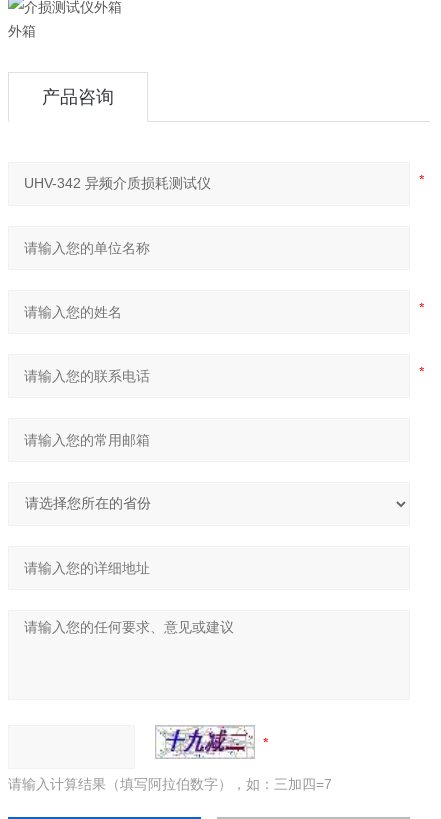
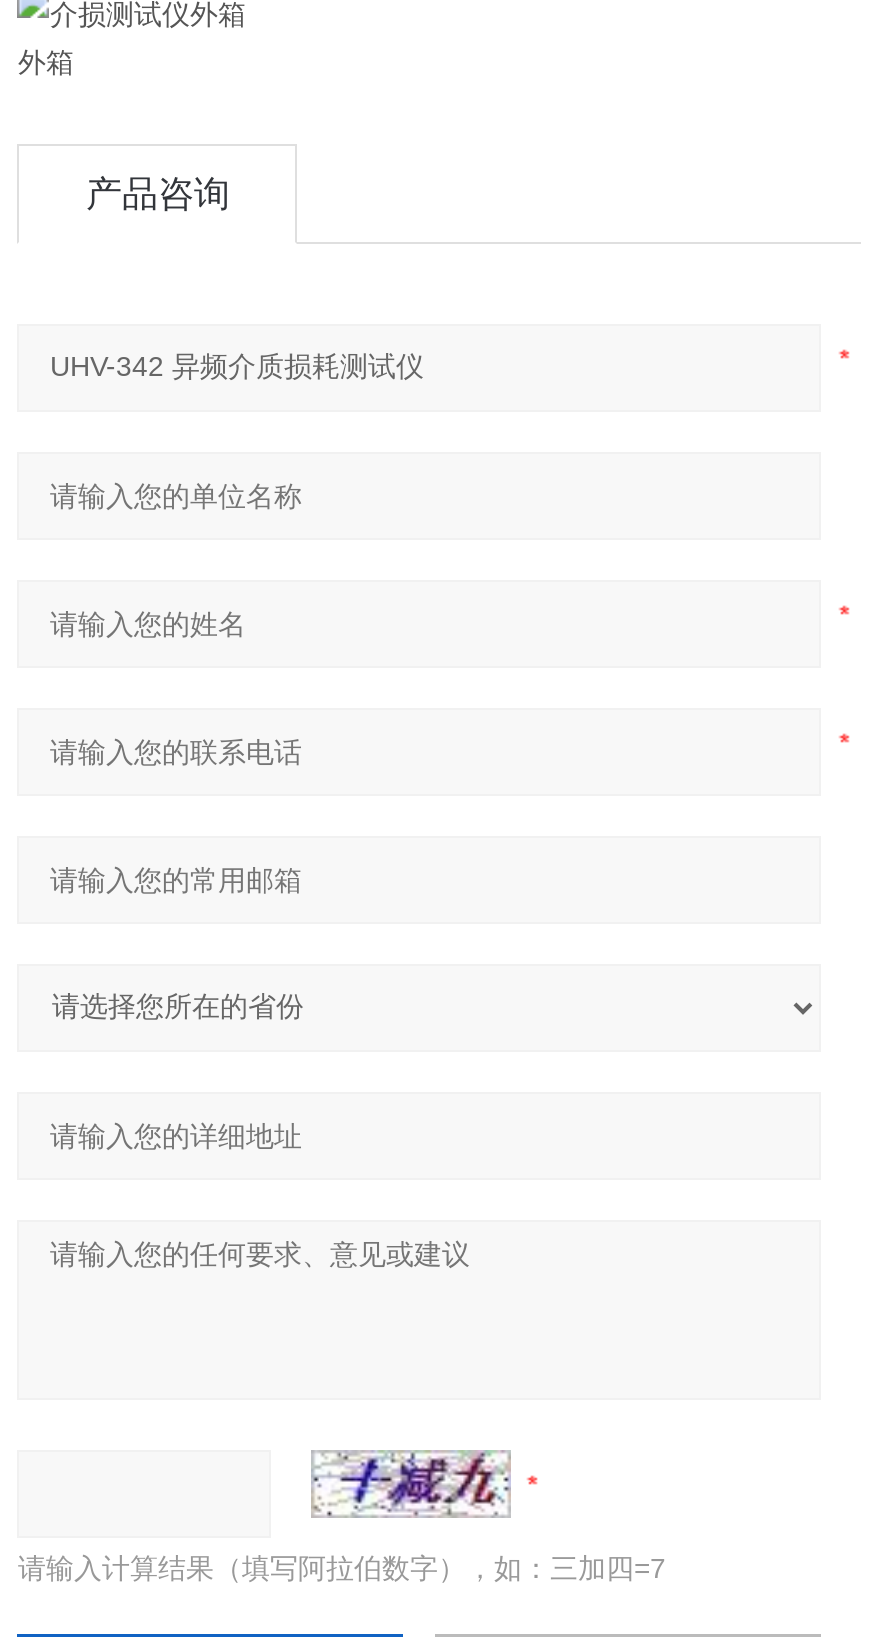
- [image]
+ [image]
